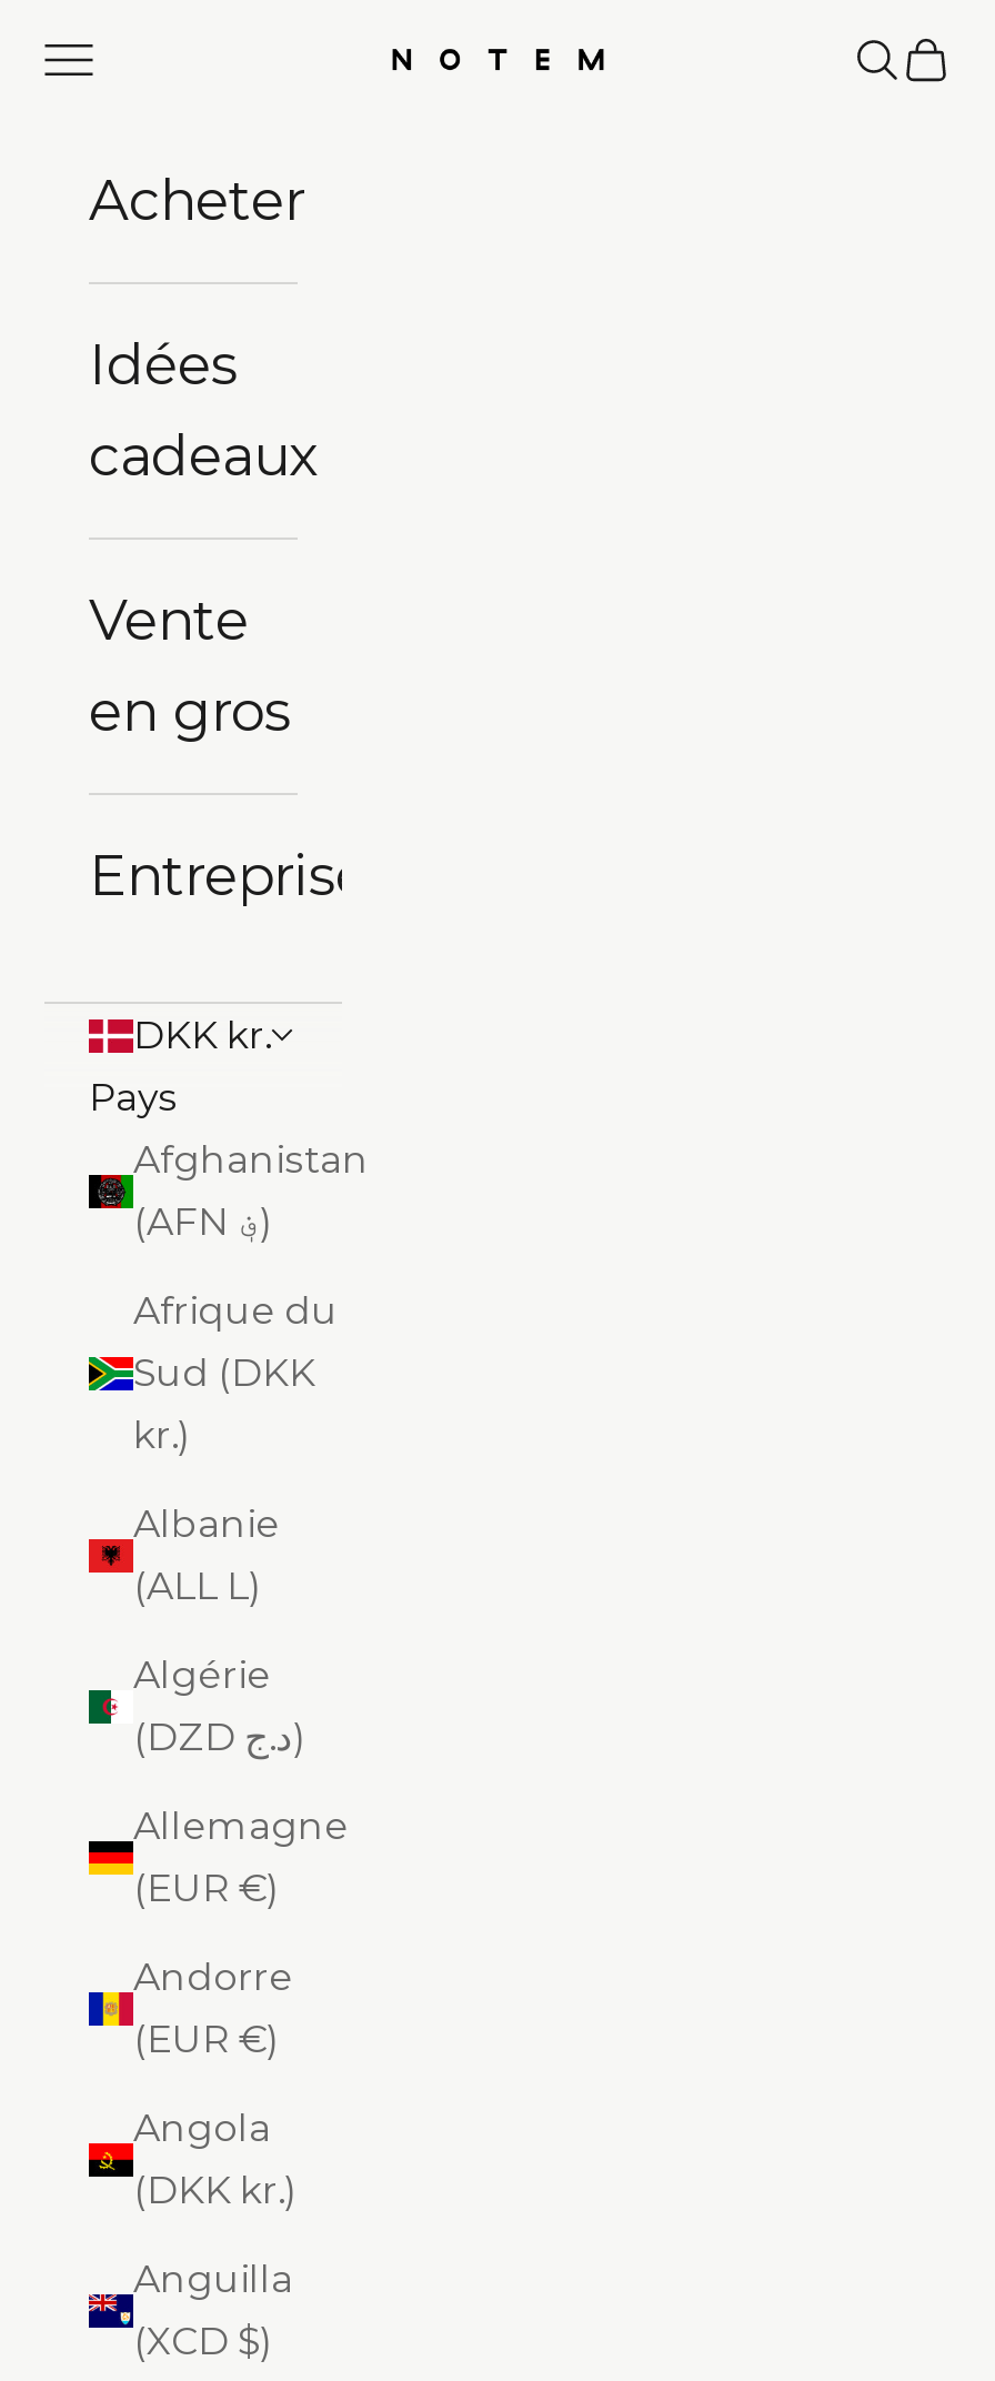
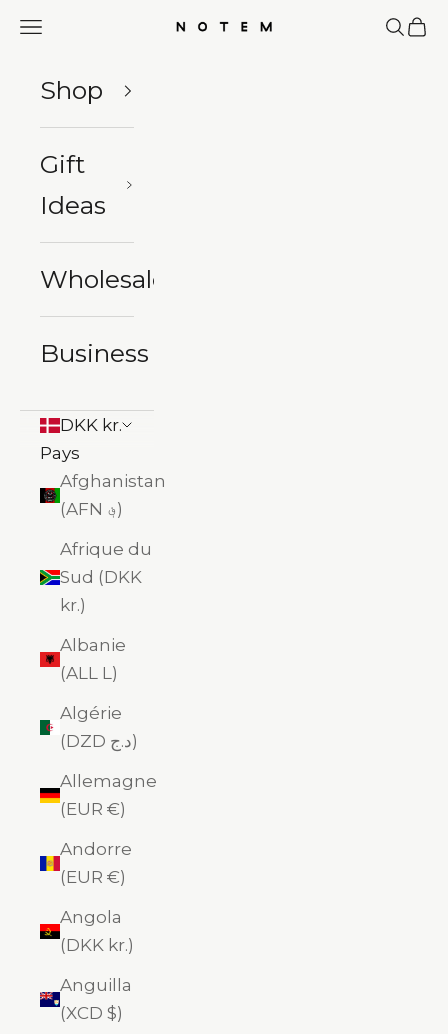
- Acheter
+ Shop

- Idées
- cadeaux
+ Gift
+ Ideas

- Vente
- en gros
+ Wholesale

- Entreprise
+ Business
